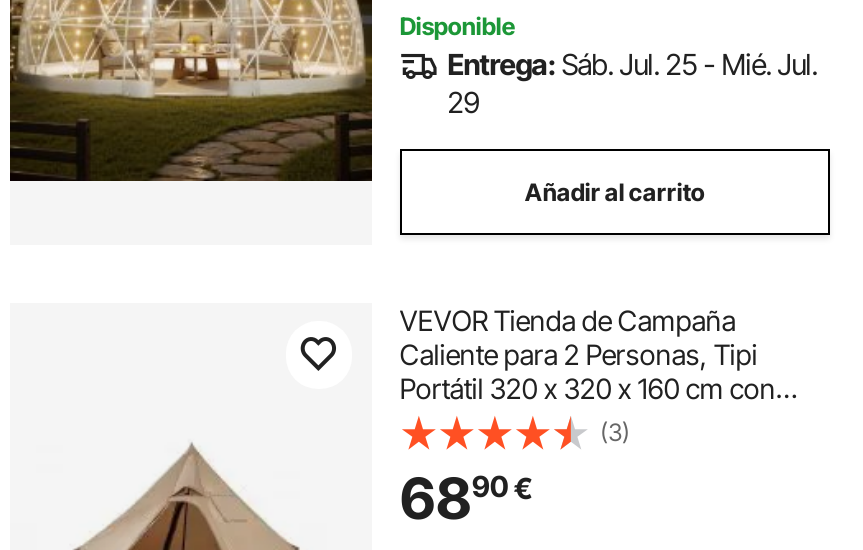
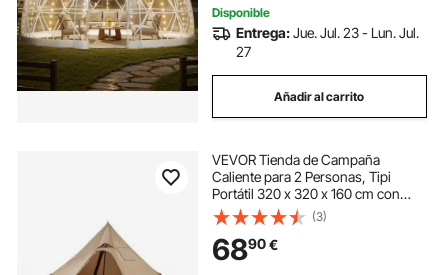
- Entrega: Sáb. Jul. 25 - Mié. Jul.
+ Entrega: Jue. Jul. 23 - Lun. Jul.

- 29
+ 27
